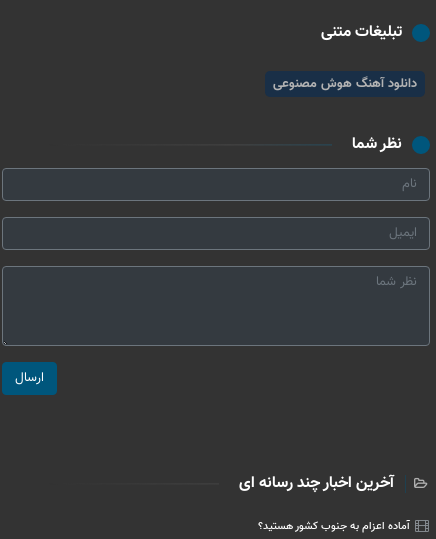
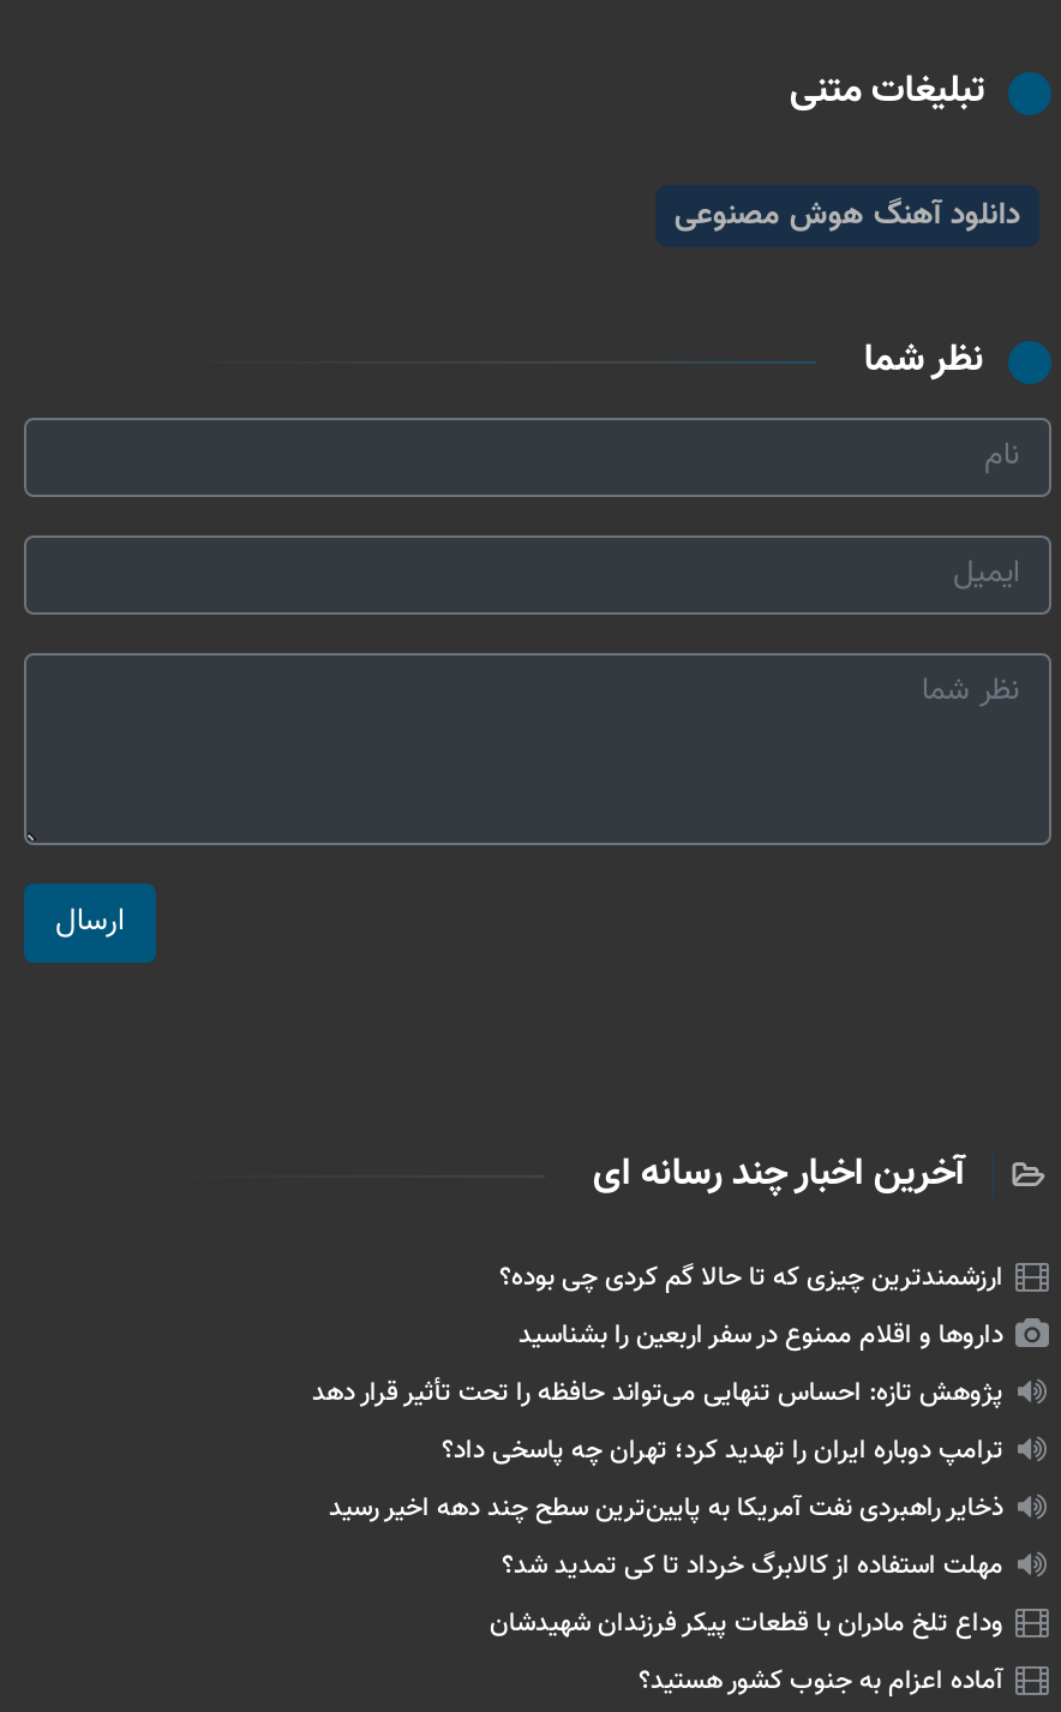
+ ارزشمندترین چیزی که تا حالا گم کردی چی بوده؟
+ داروها و اقلام ممنوع در سفر اربعین را بشناسید
+ پژوهش تازه: احساس تنهایی می‌تواند حافظه را تحت تأثیر قرار دهد
+ ترامپ دوباره ایران را تهدید کرد؛ تهران چه پاسخی داد؟
+ ذخایر راهبردی نفت آمریکا به پایین‌ترین سطح چند دهه اخیر رسید
+ مهلت استفاده از کالابرگ خرداد تا کی تمدید شد؟
+ وداع تلخ مادران با قطعات پیکر فرزندان شهیدشان
